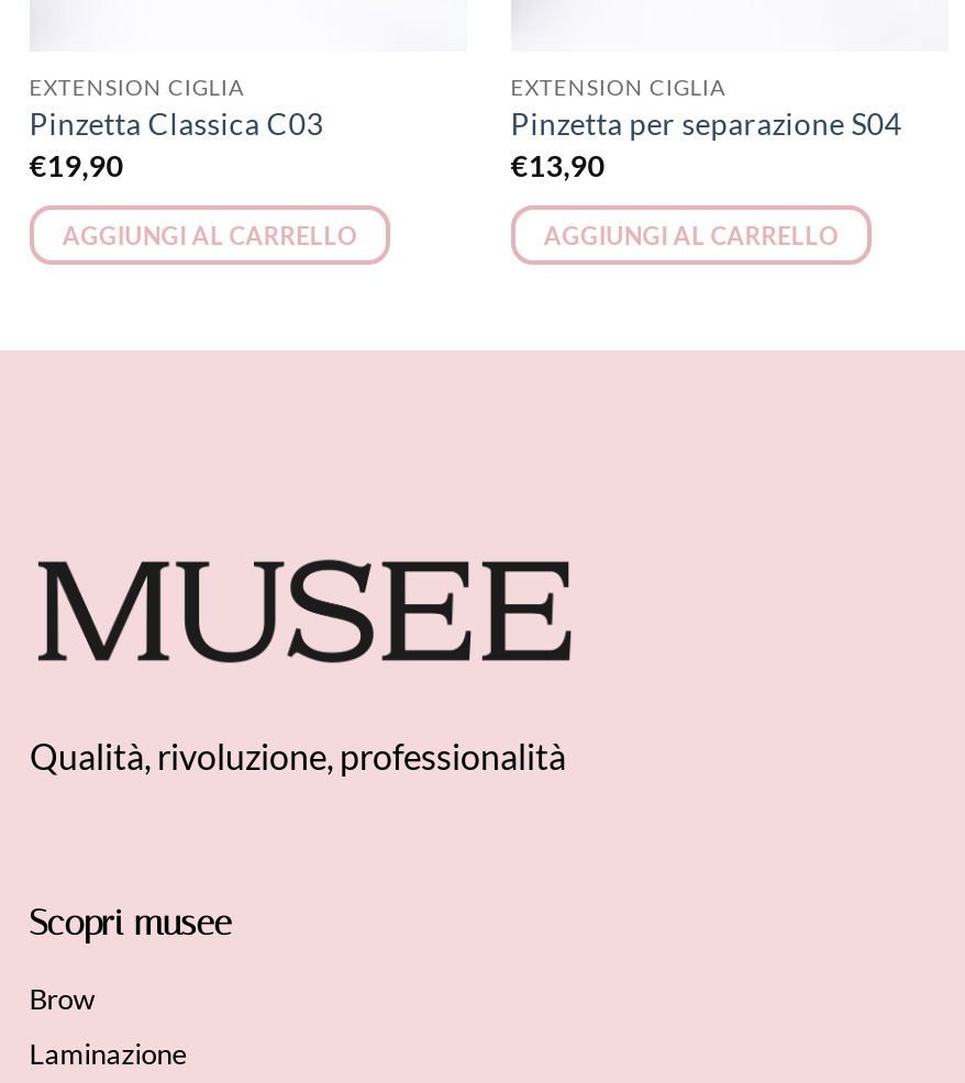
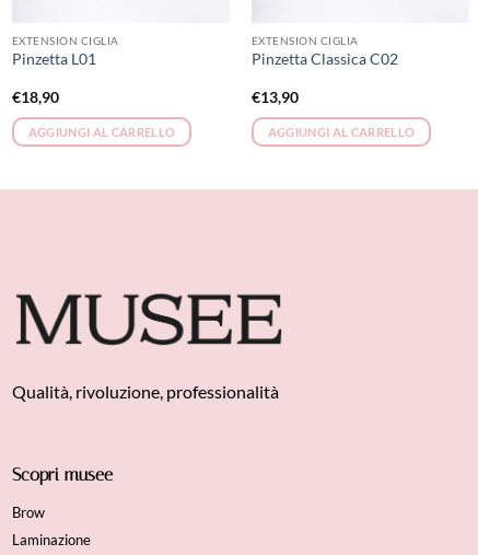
- Pinzetta Classica C03
- €19,90
+ Pinzetta L01
+ €18,90

- Pinzetta per separazione S04
+ Pinzetta Classica C02
